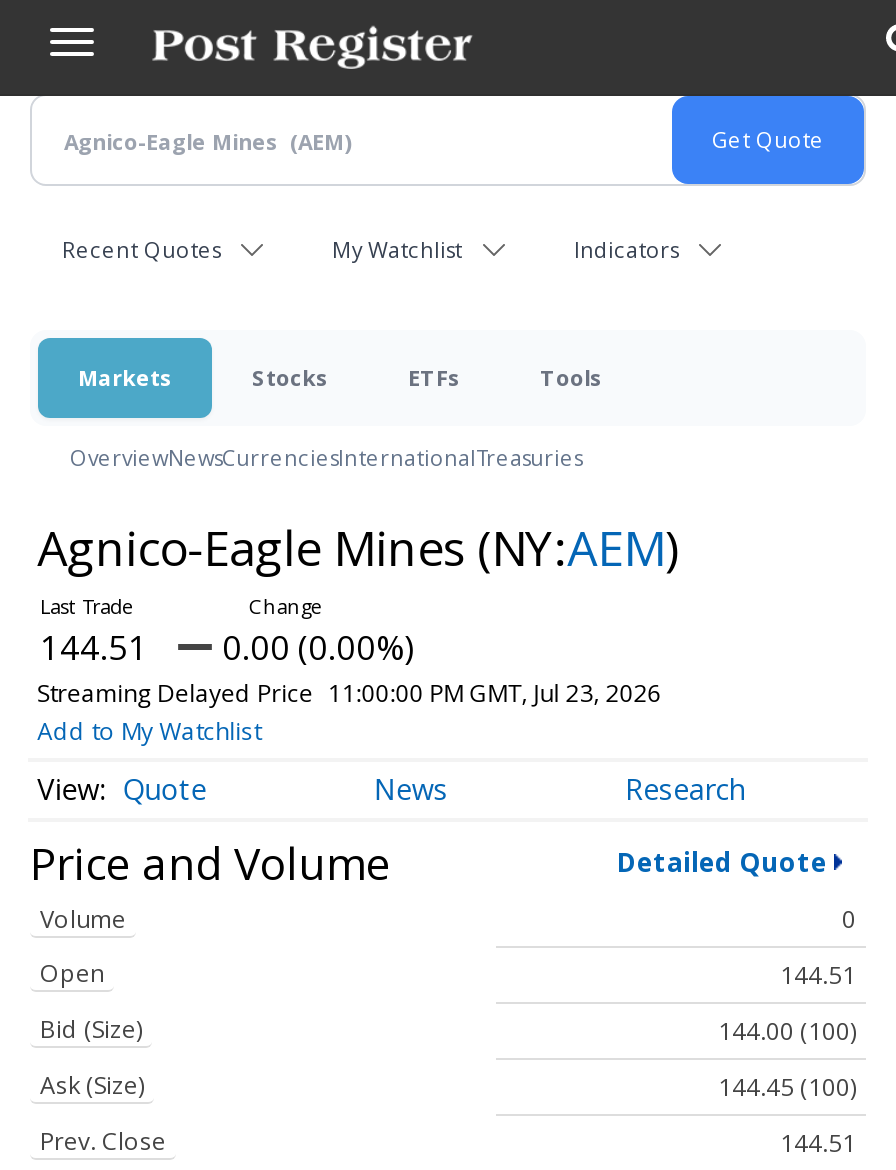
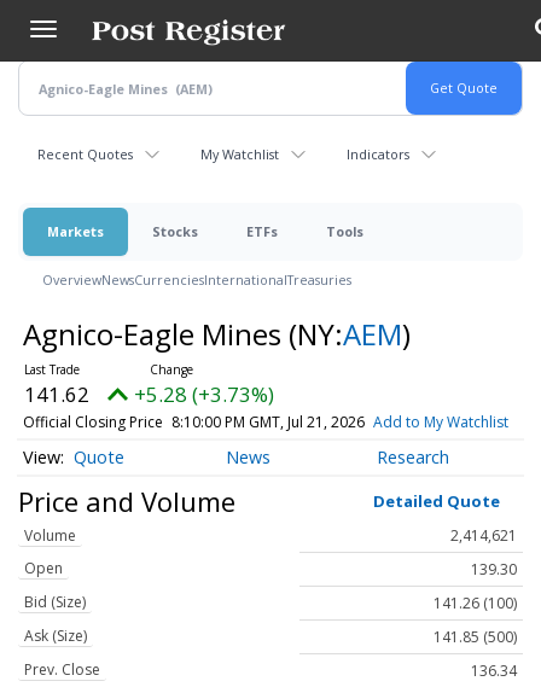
- 144.51
- 0.00 (0.00%)
- Streaming Delayed Price 11:00:00 PM GMT, Jul 23, 2026
- Add to My Watchlist
+ 141.62
+ +5.28 (+3.73%)
+ Official Closing Price 8:10:00 PM GMT, Jul 21, 2026 Add to My Watchlist

- 0
+ 2,414,621

- 144.51
+ 139.30

- 144.00 (100)
+ 141.26 (100)

- 144.45 (100)
+ 141.85 (500)

- 144.51
+ 136.34
